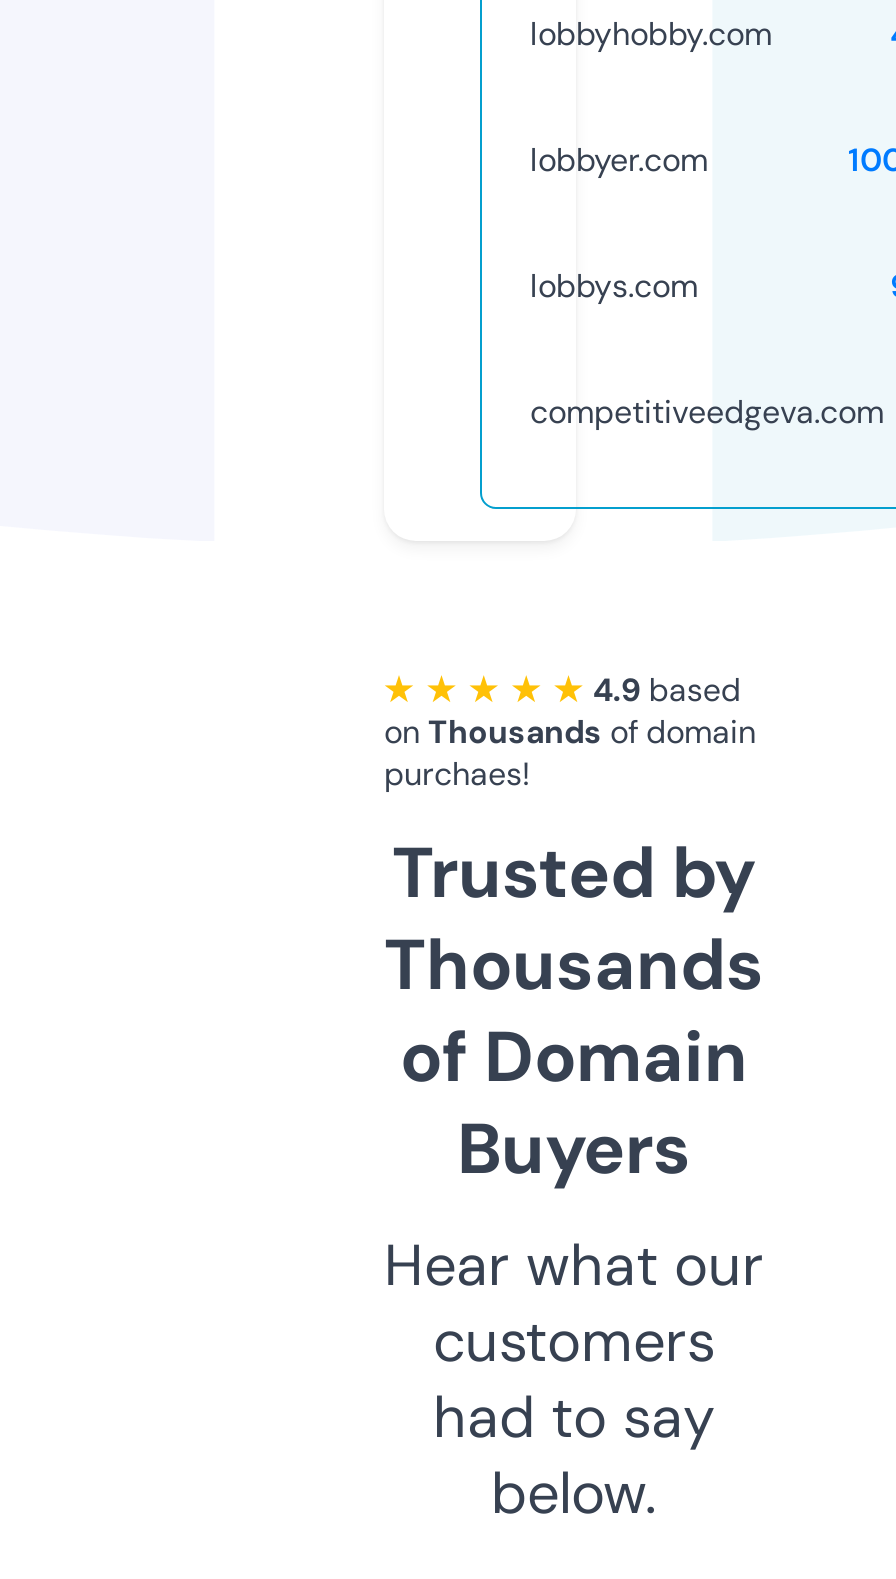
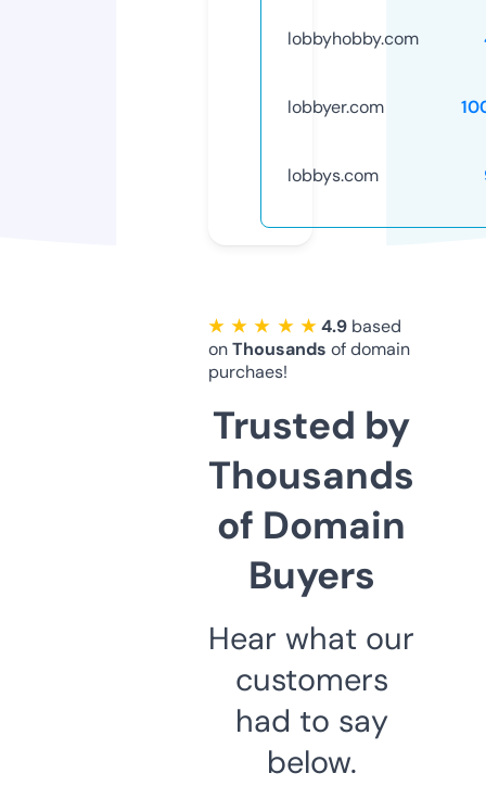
- competitiveedgeva.com
